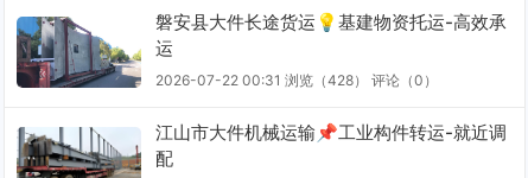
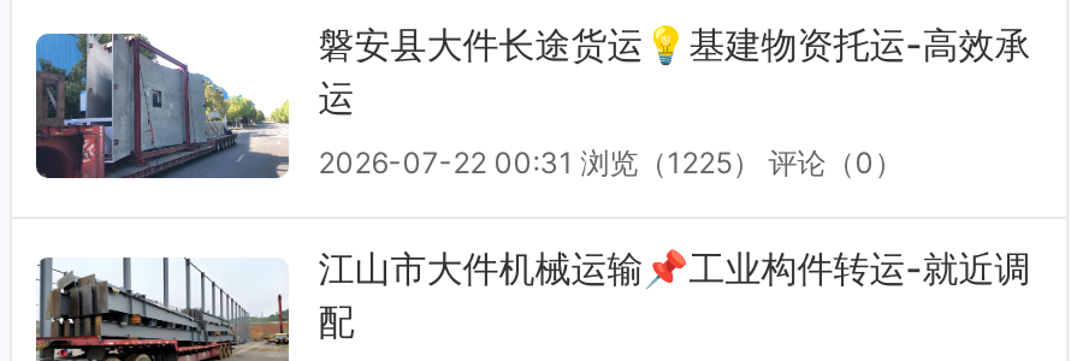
- 2026-07-22 00:31 浏览（428） 评论（0）
+ 2026-07-22 00:31 浏览（1225） 评论（0）
